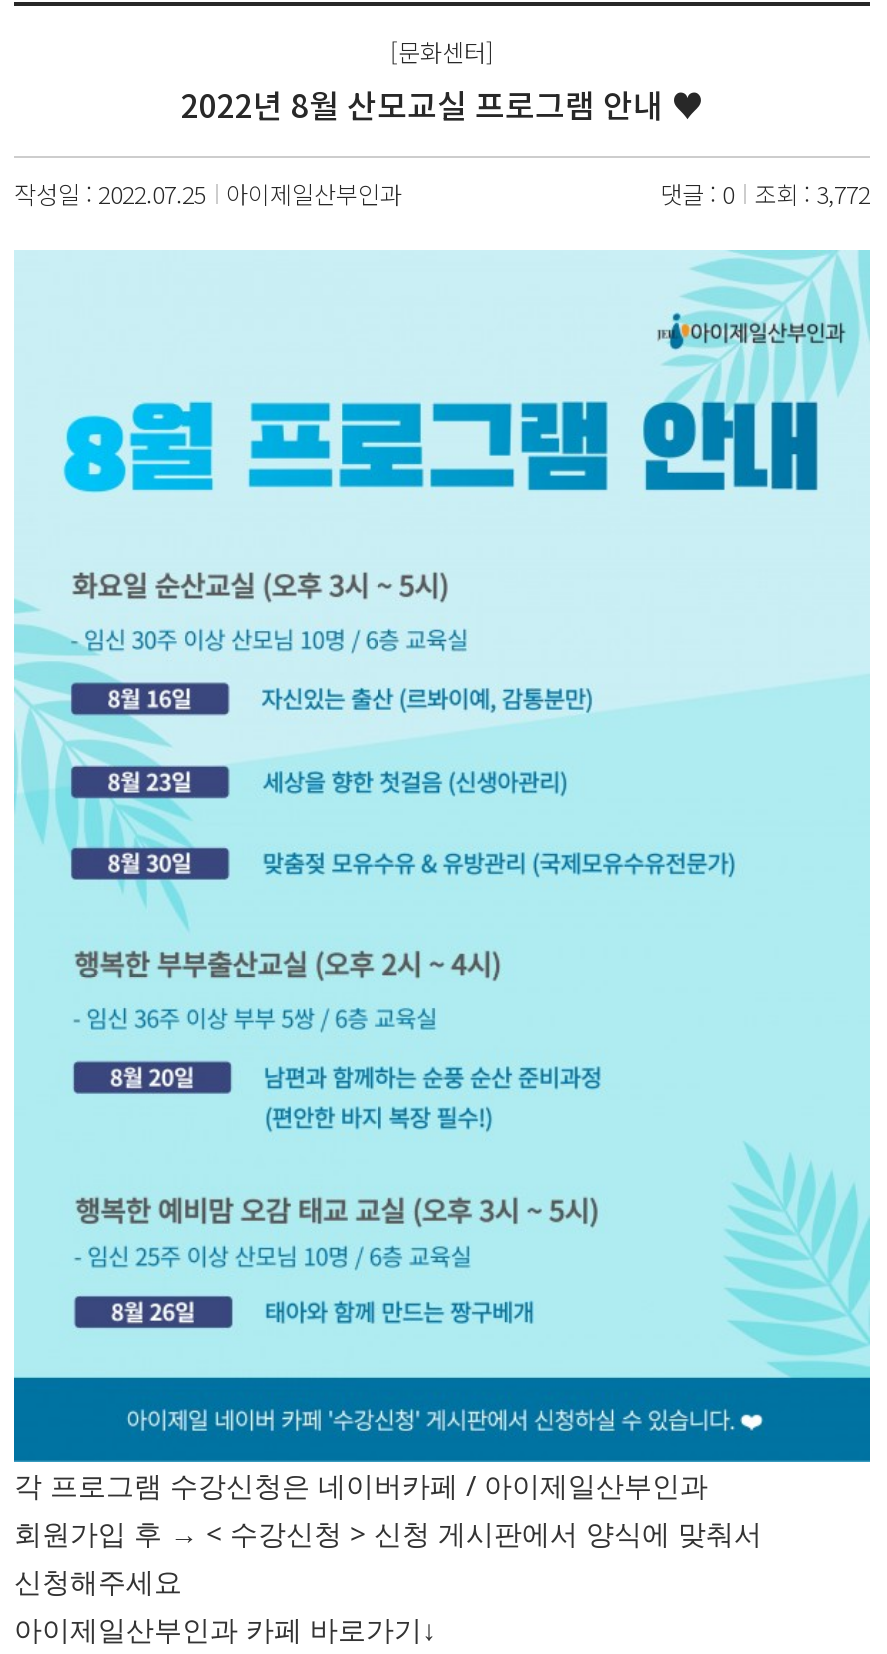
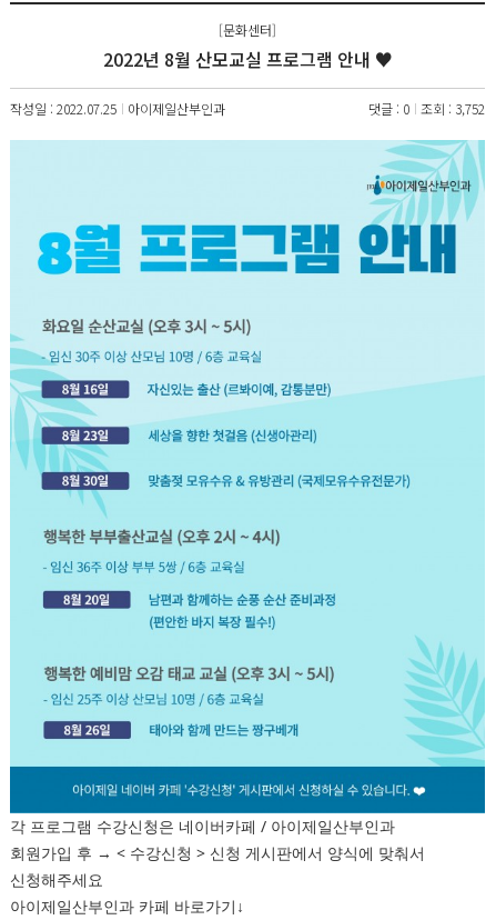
- 댓글 : 0 조회 : 3,772
+ 댓글 : 0 조회 : 3,752
